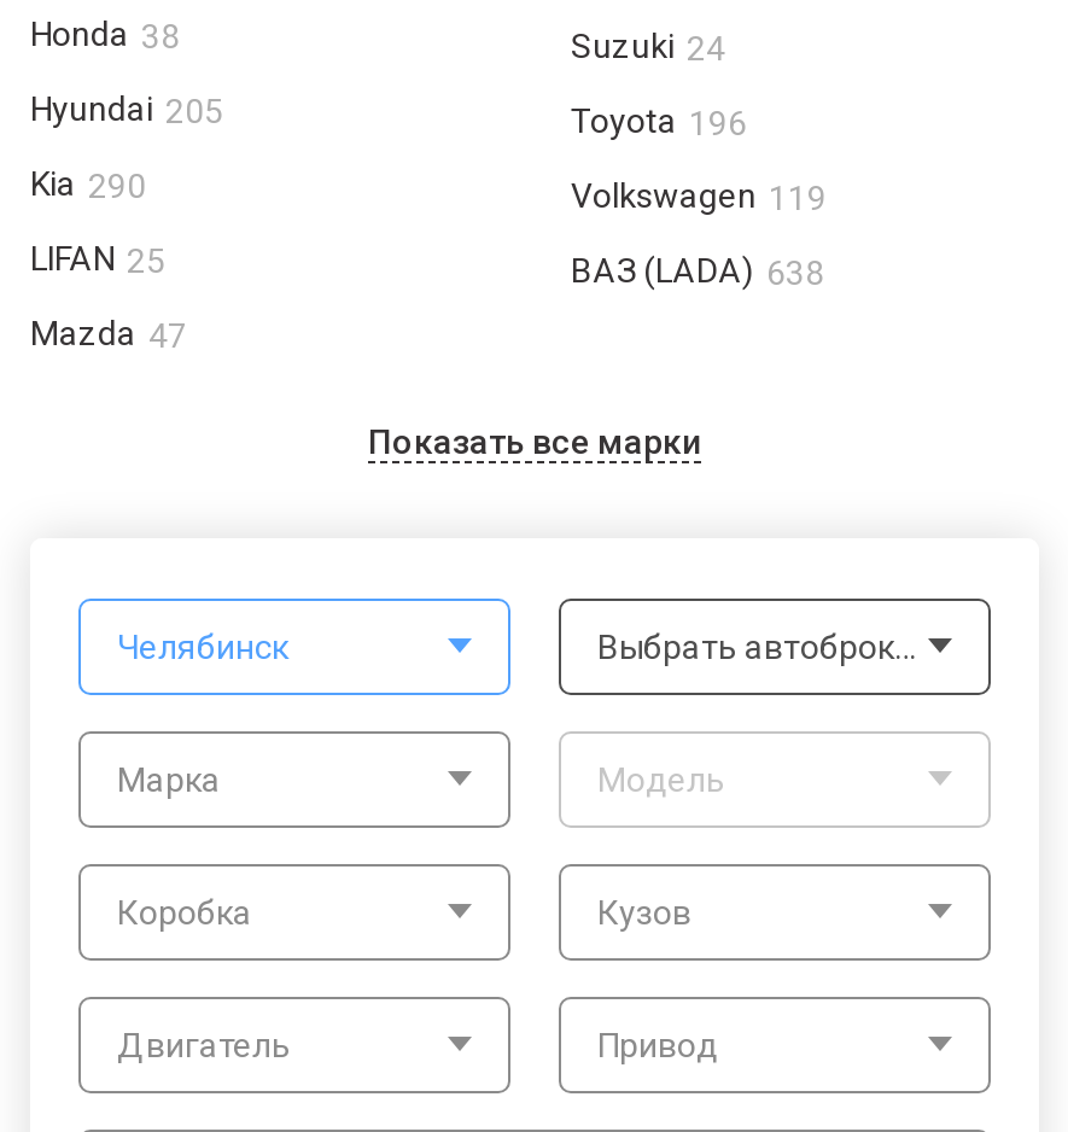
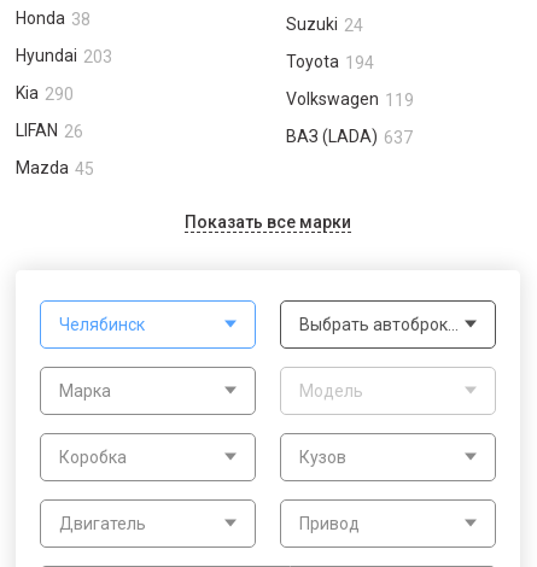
- Hyundai 205
+ Hyundai 203

- Toyota 196
+ Toyota 194

- LIFAN 25
+ LIFAN 26

- ВАЗ (LADA) 638
+ ВАЗ (LADA) 637

- Mazda 47
+ Mazda 45
